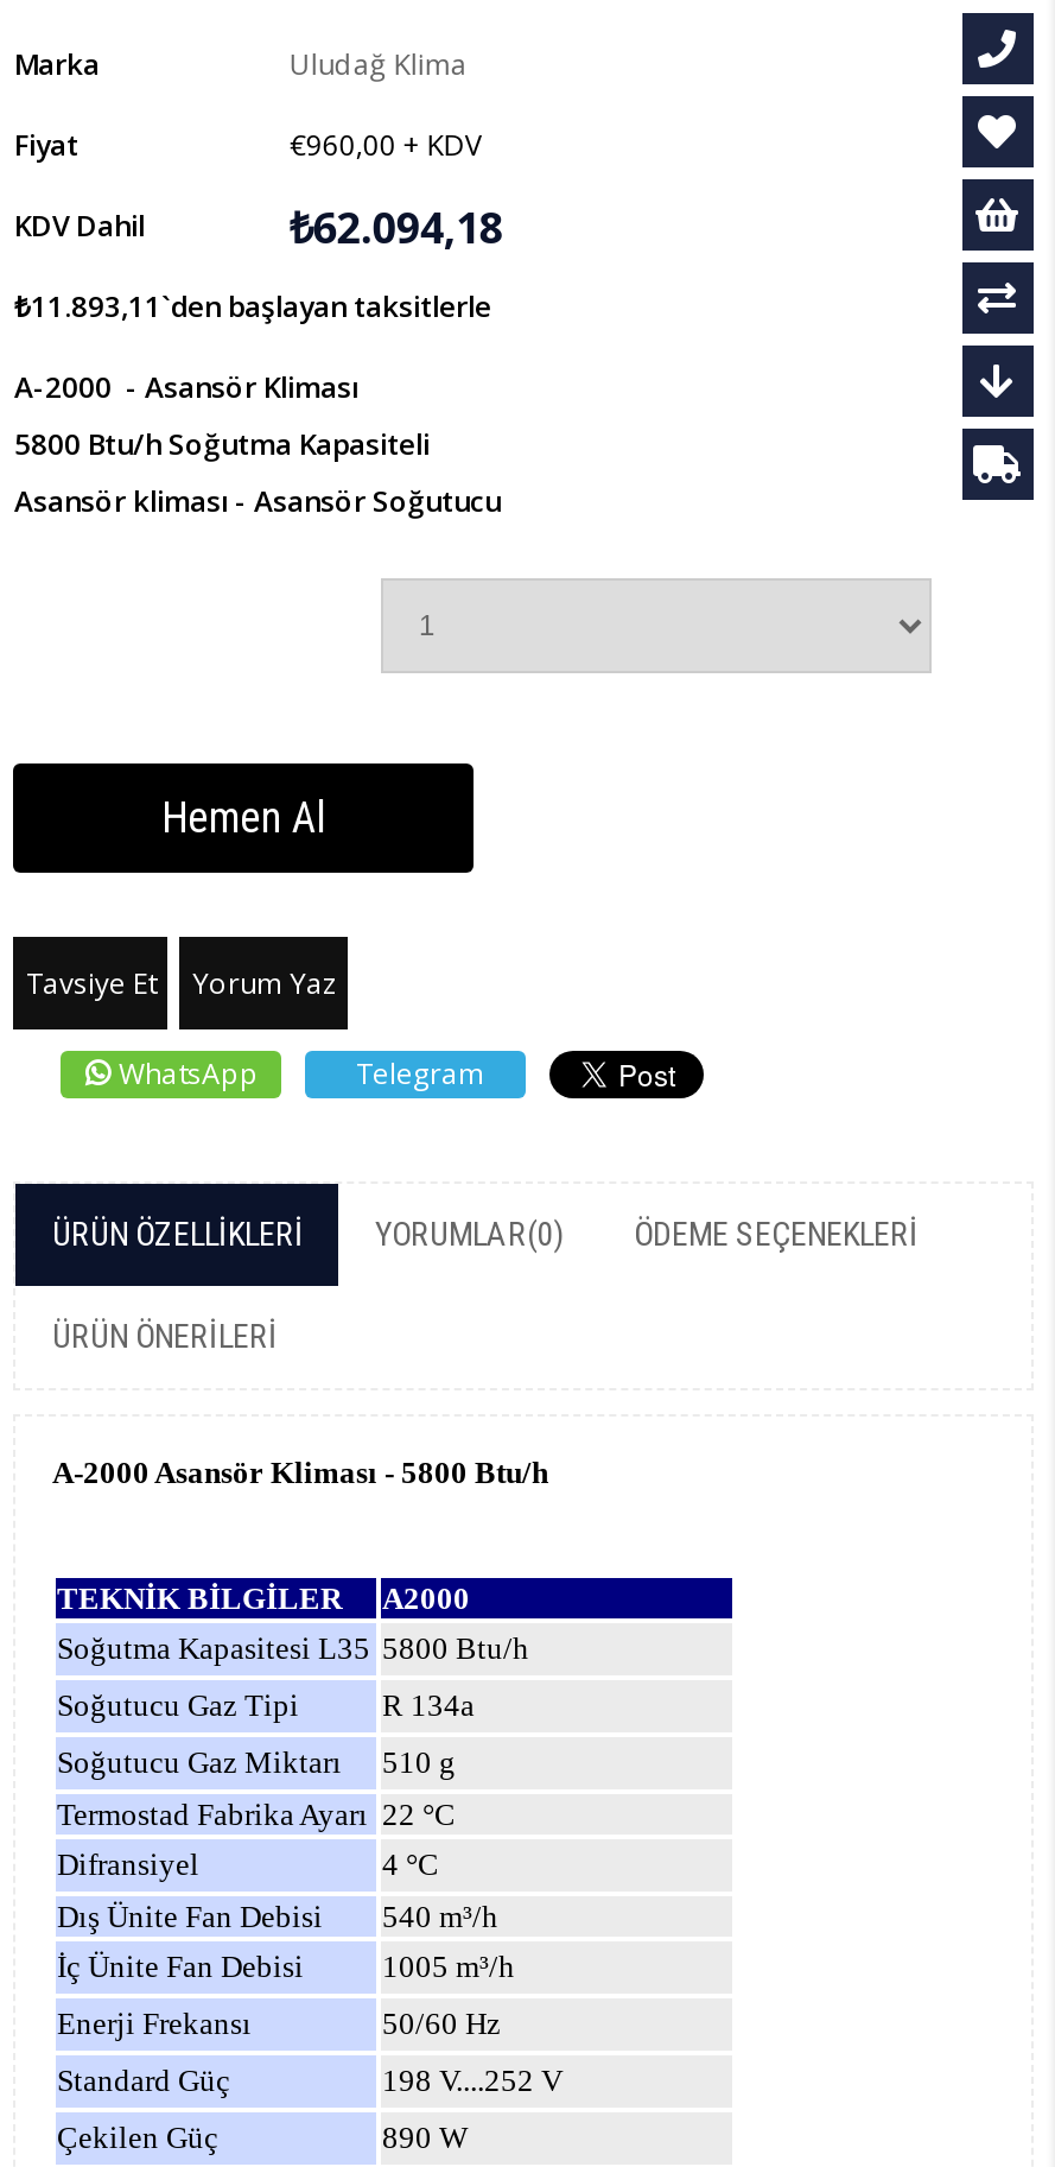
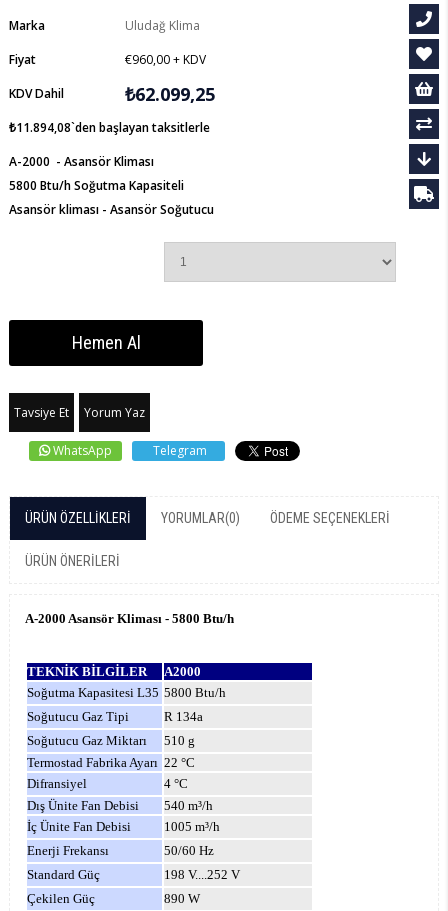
- ₺62.094,18
+ ₺62.099,25

- ₺11.893,11 `den başlayan taksitlerle
+ ₺11.894,08 `den başlayan taksitlerle
